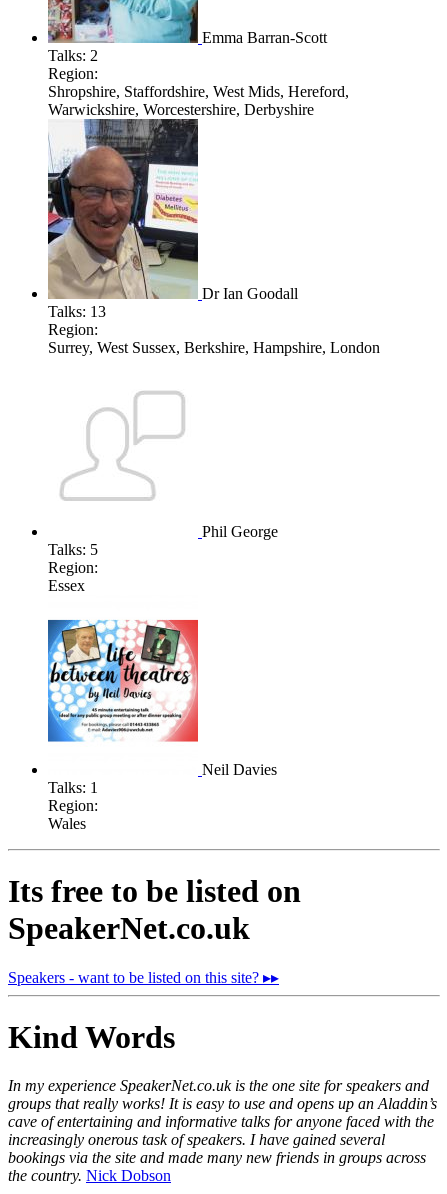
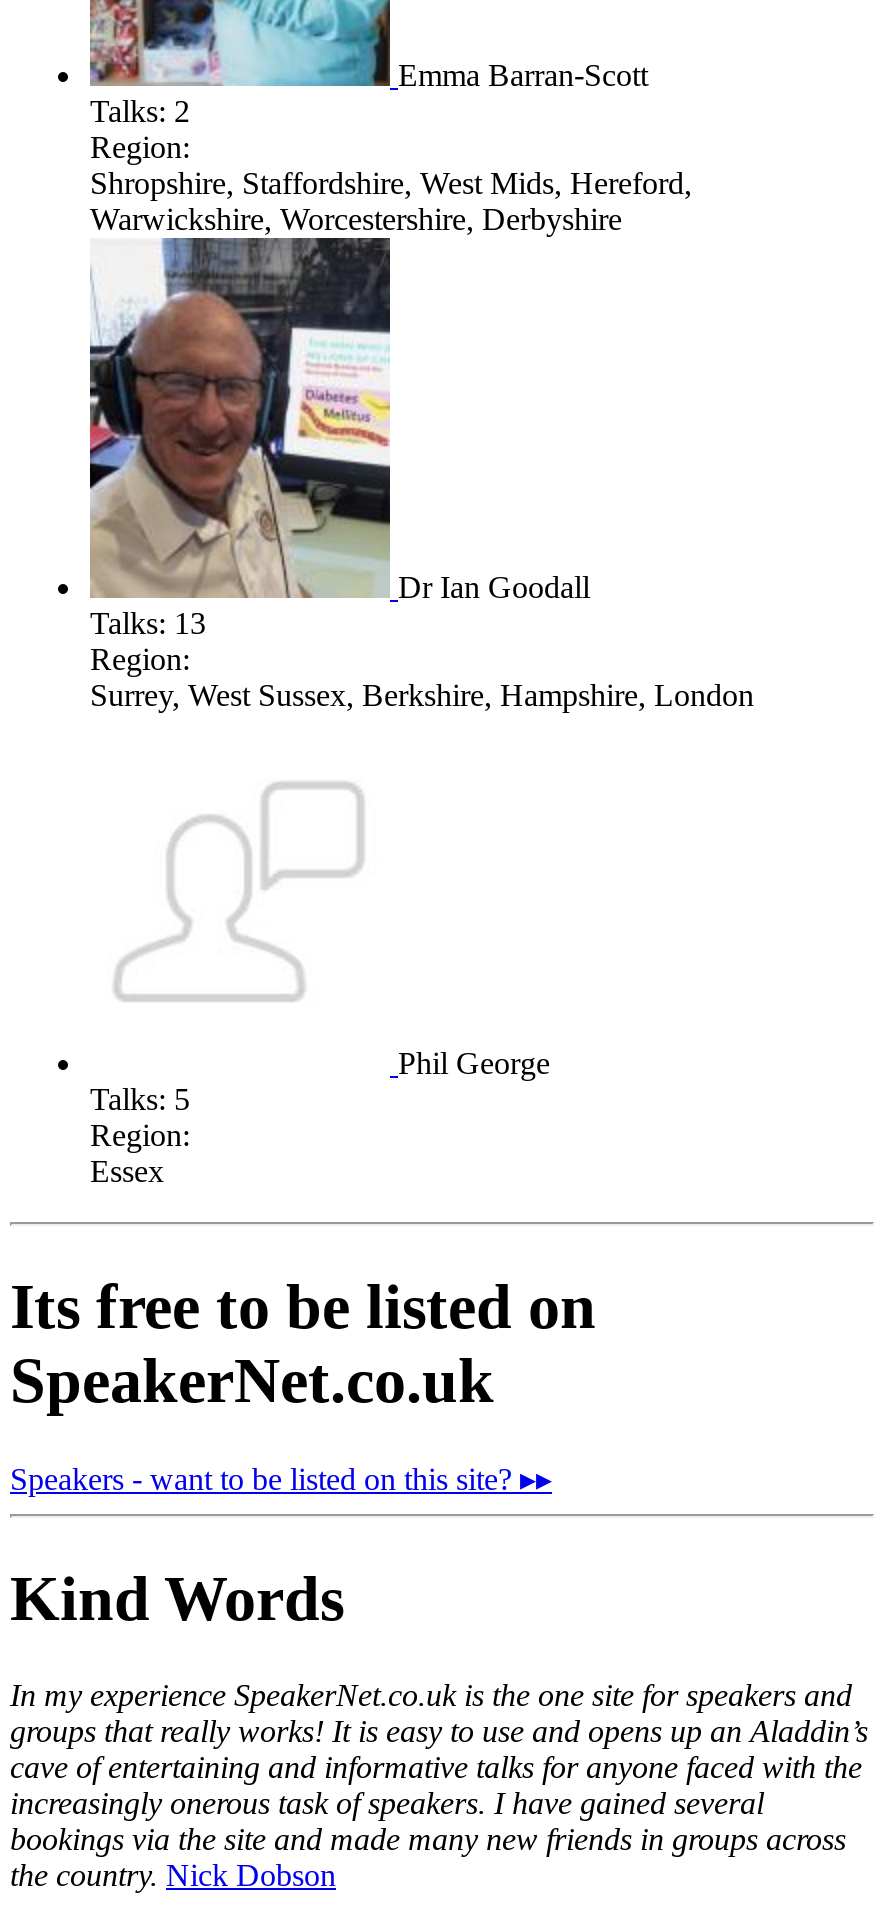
- [image]
- Neil Davies
- Talks: 1
- Region:
- Wales
